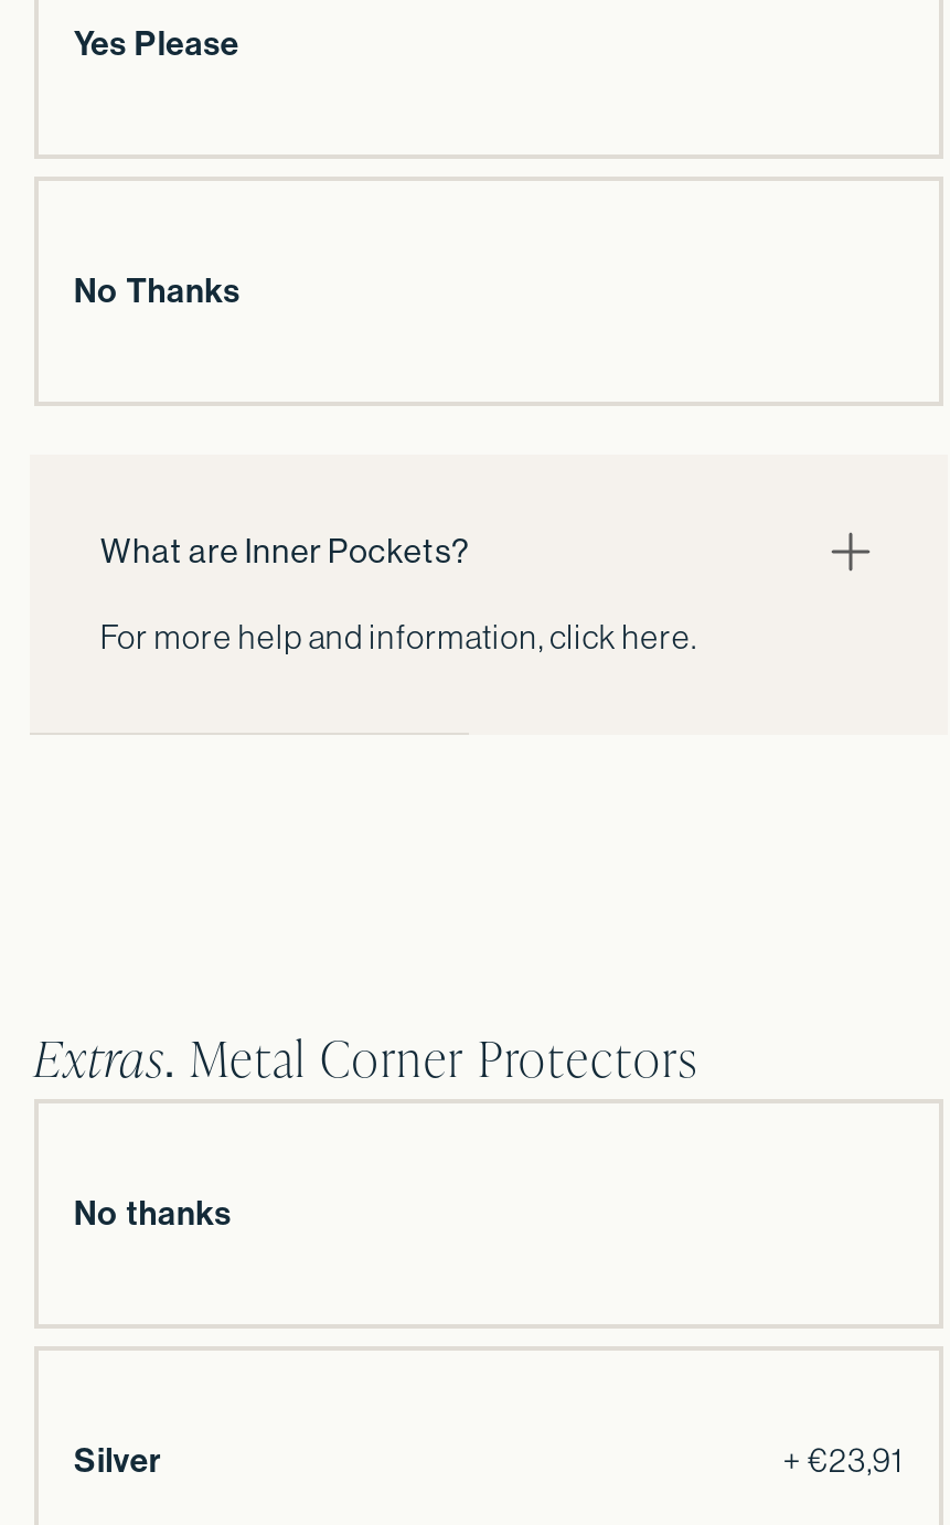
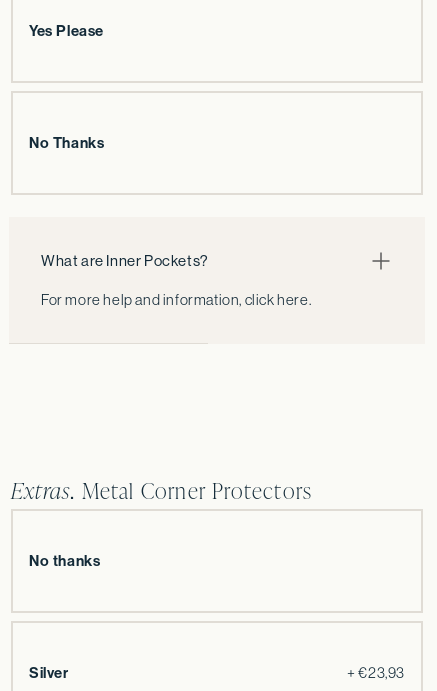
- + €23,91
+ + €23,93
